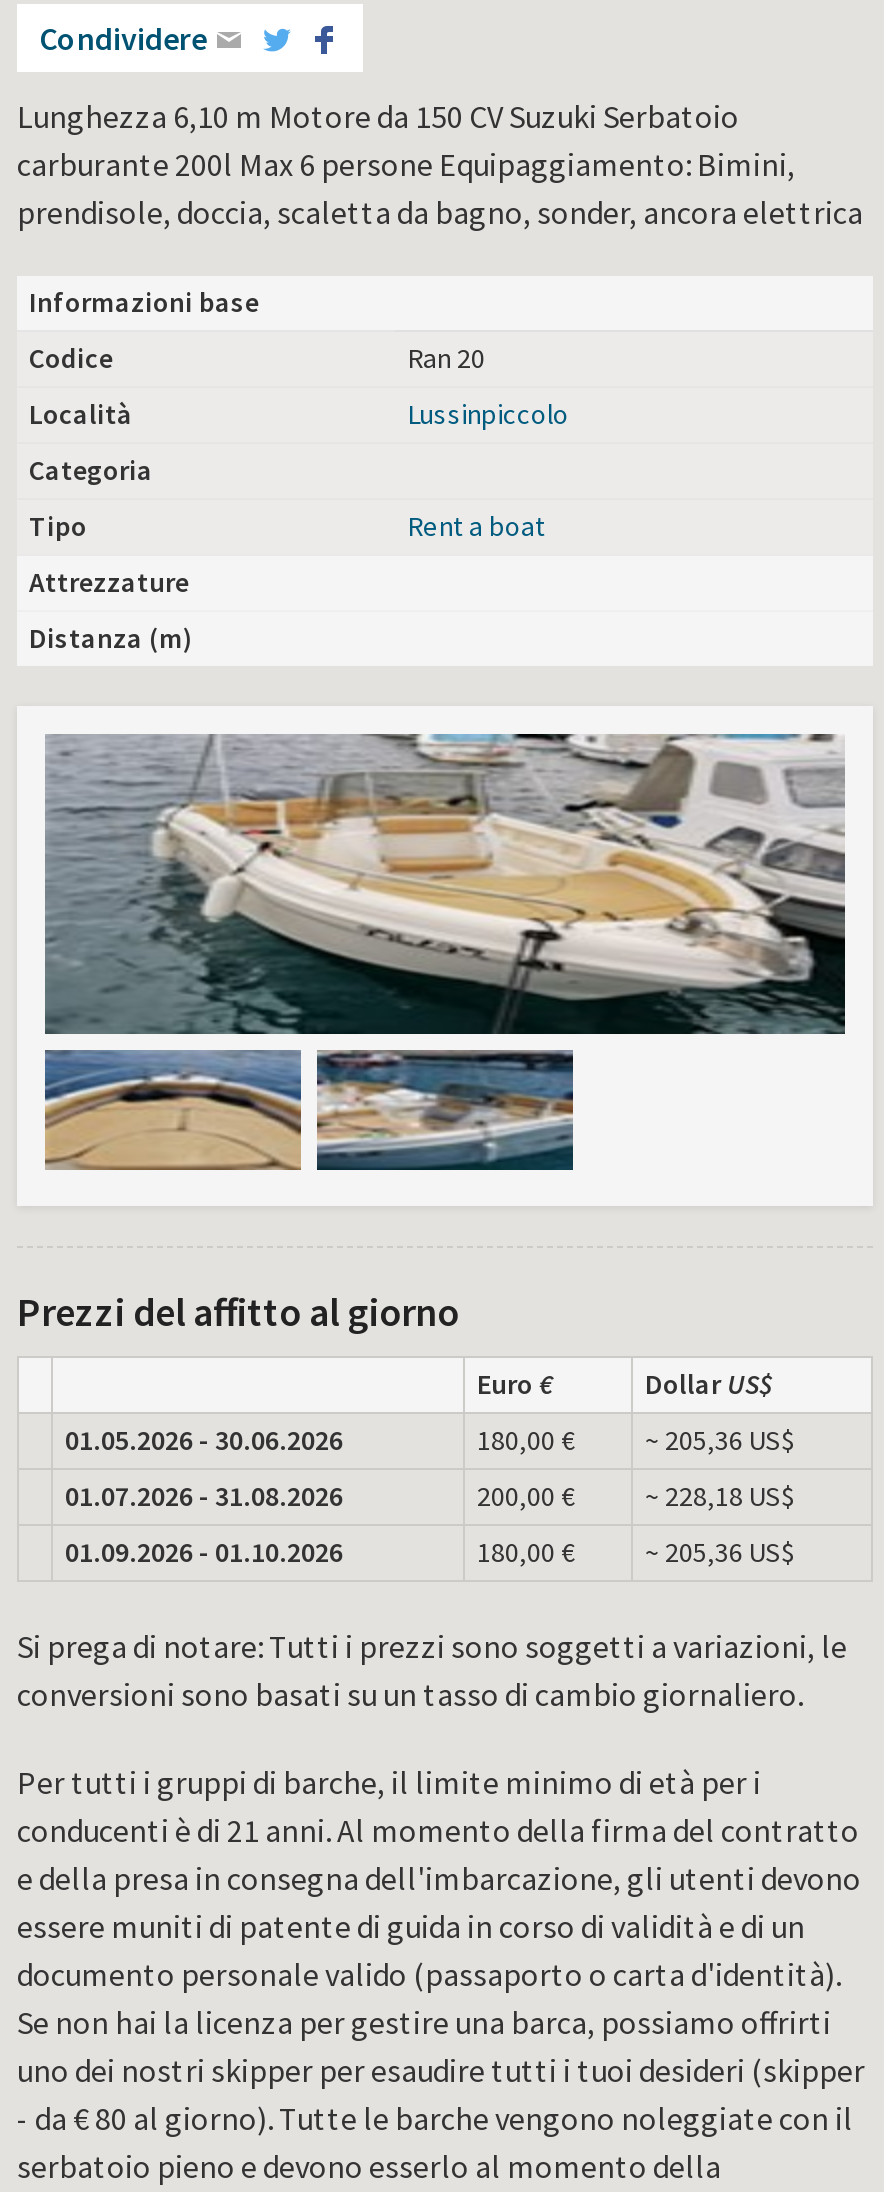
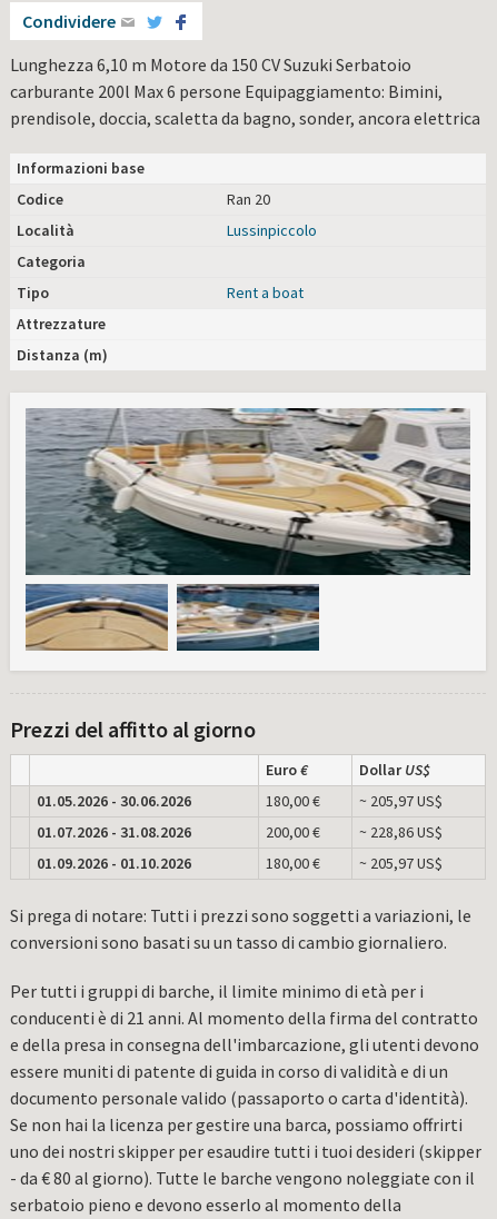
- 180,00 € ~ 205,36 US$
+ 180,00 € ~ 205,97 US$

- 200,00 € ~ 228,18 US$
+ 200,00 € ~ 228,86 US$

- 180,00 € ~ 205,36 US$
+ 180,00 € ~ 205,97 US$
